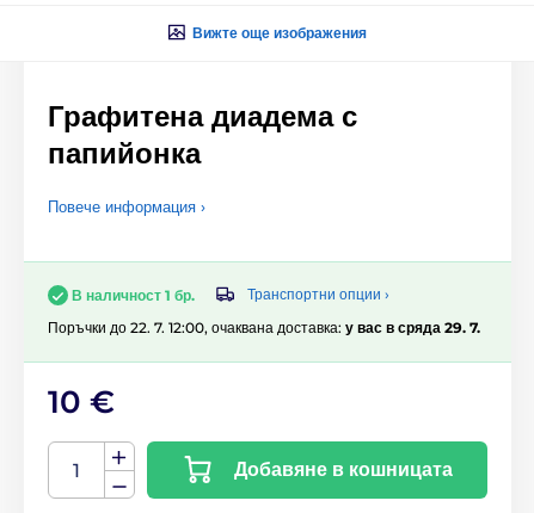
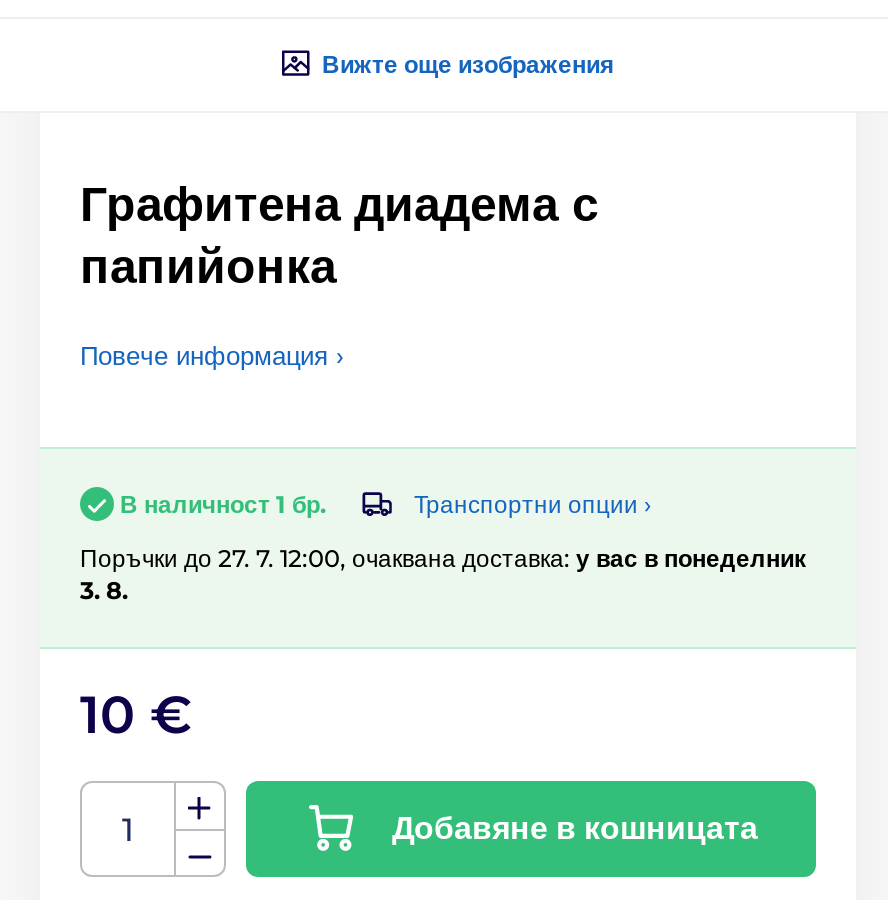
- Поръчки до 22. 7. 12:00, очаквана доставка: у вас в сряда 29. 7.
+ Поръчки до 27. 7. 12:00, очаквана доставка: у вас в понеделник
+ 3. 8.
